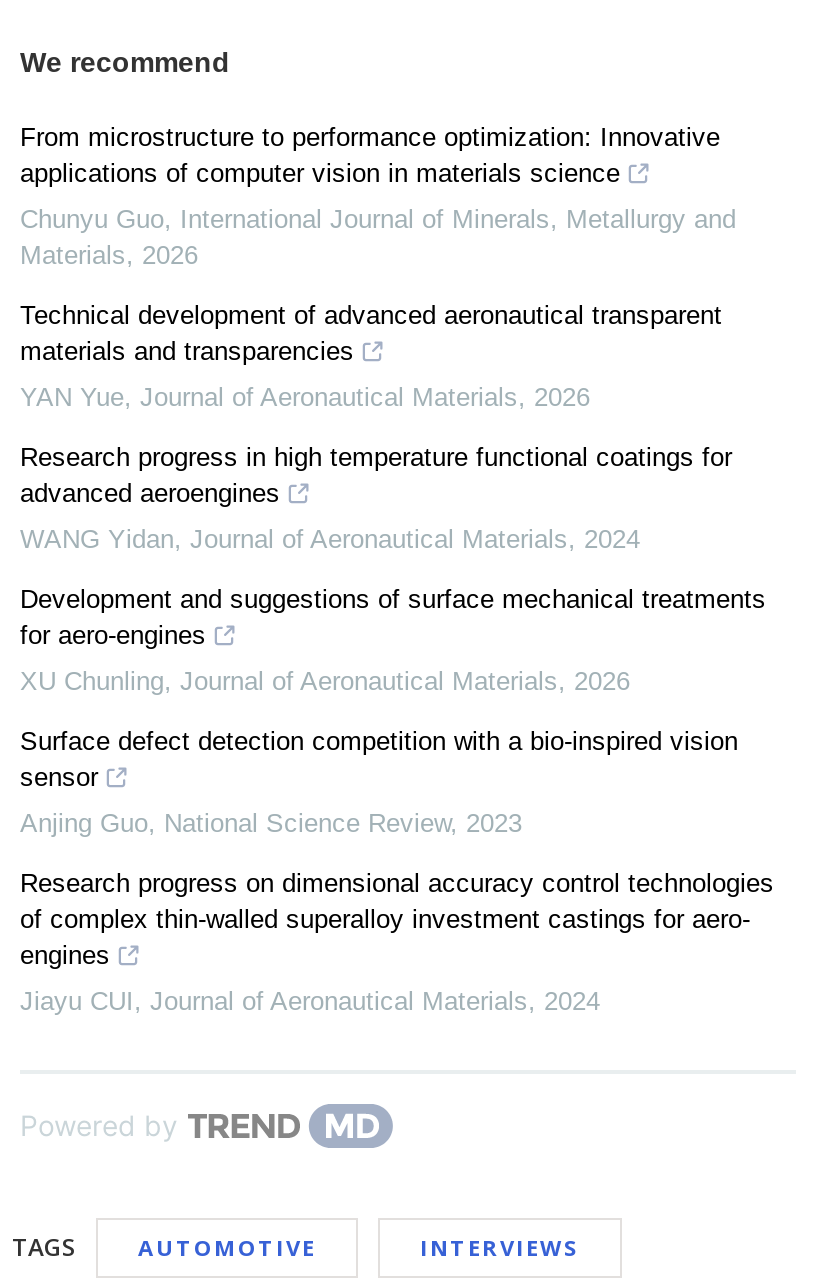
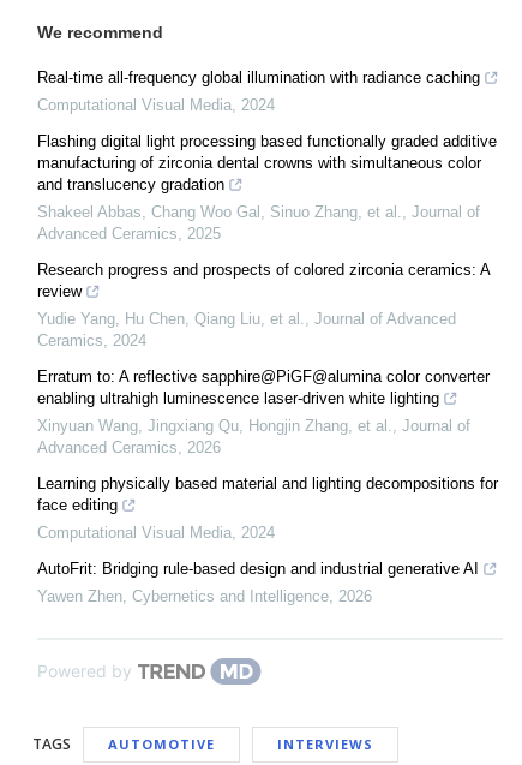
- From microstructure to performance optimization: Innovative
- applications of computer vision in materials science
+ Real-time all-frequency global illumination with radiance caching

- Chunyu Guo, International Journal of Minerals, Metallurgy and
- Materials, 2026
+ Computational Visual Media, 2024

- Technical development of advanced aeronautical transparent
- materials and transparencies
+ Flashing digital light processing based functionally graded additive
+ manufacturing of zirconia dental crowns with simultaneous color
+ and translucency gradation

- YAN Yue, Journal of Aeronautical Materials, 2026
+ Shakeel Abbas, Chang Woo Gal, Sinuo Zhang, et al., Journal of
+ Advanced Ceramics, 2025

- Research progress in high temperature functional coatings for
- advanced aeroengines
+ Research progress and prospects of colored zirconia ceramics: A
+ review

- WANG Yidan, Journal of Aeronautical Materials, 2024
+ Yudie Yang, Hu Chen, Qiang Liu, et al., Journal of Advanced
+ Ceramics, 2024

- Development and suggestions of surface mechanical treatments
- for aero-engines
+ Erratum to: A reflective sapphire@PiGF@alumina color converter
+ enabling ultrahigh luminescence laser-driven white lighting

- XU Chunling, Journal of Aeronautical Materials, 2026
+ Xinyuan Wang, Jingxiang Qu, Hongjin Zhang, et al., Journal of
+ Advanced Ceramics, 2026

- Surface defect detection competition with a bio-inspired vision
- sensor
+ Learning physically based material and lighting decompositions for
+ face editing

- Anjing Guo, National Science Review, 2023
+ Computational Visual Media, 2024

- Research progress on dimensional accuracy control technologies
- of complex thin-walled superalloy investment castings for aero-
- engines
+ AutoFrit: Bridging rule-based design and industrial generative AI

- Jiayu CUI, Journal of Aeronautical Materials, 2024
+ Yawen Zhen, Cybernetics and Intelligence, 2026
